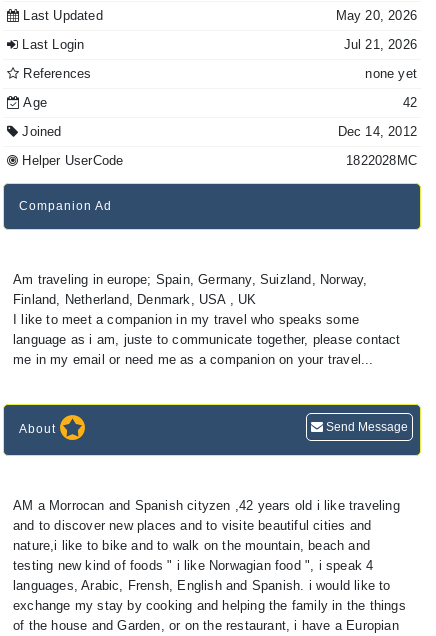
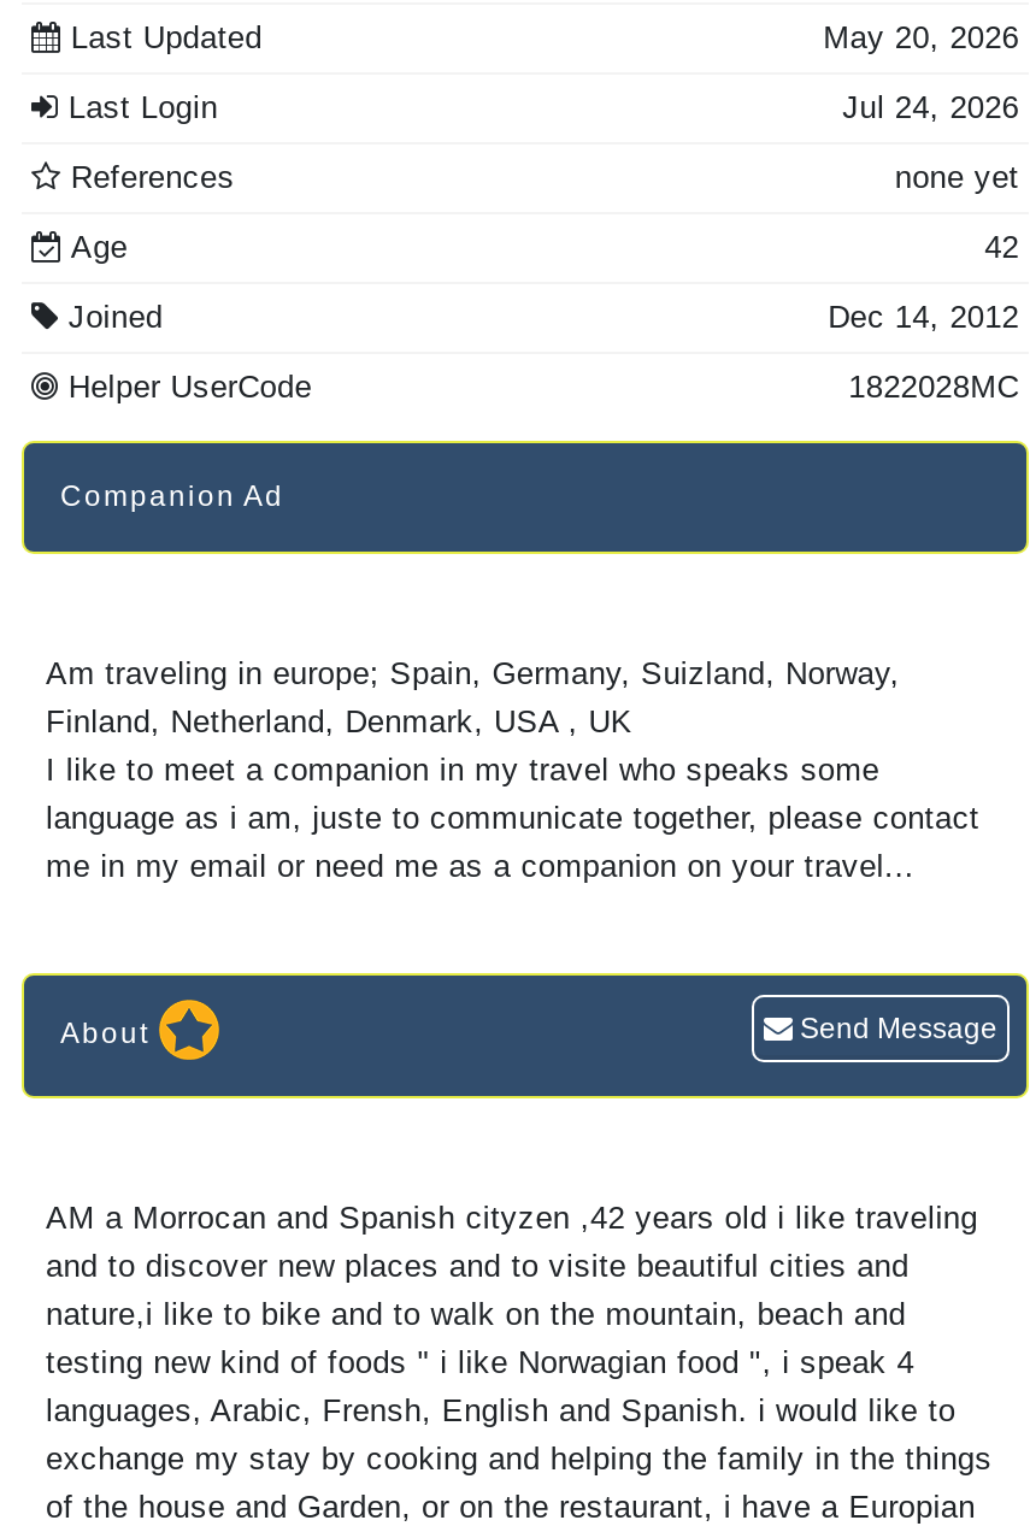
- Jul 21, 2026
+ Jul 24, 2026
